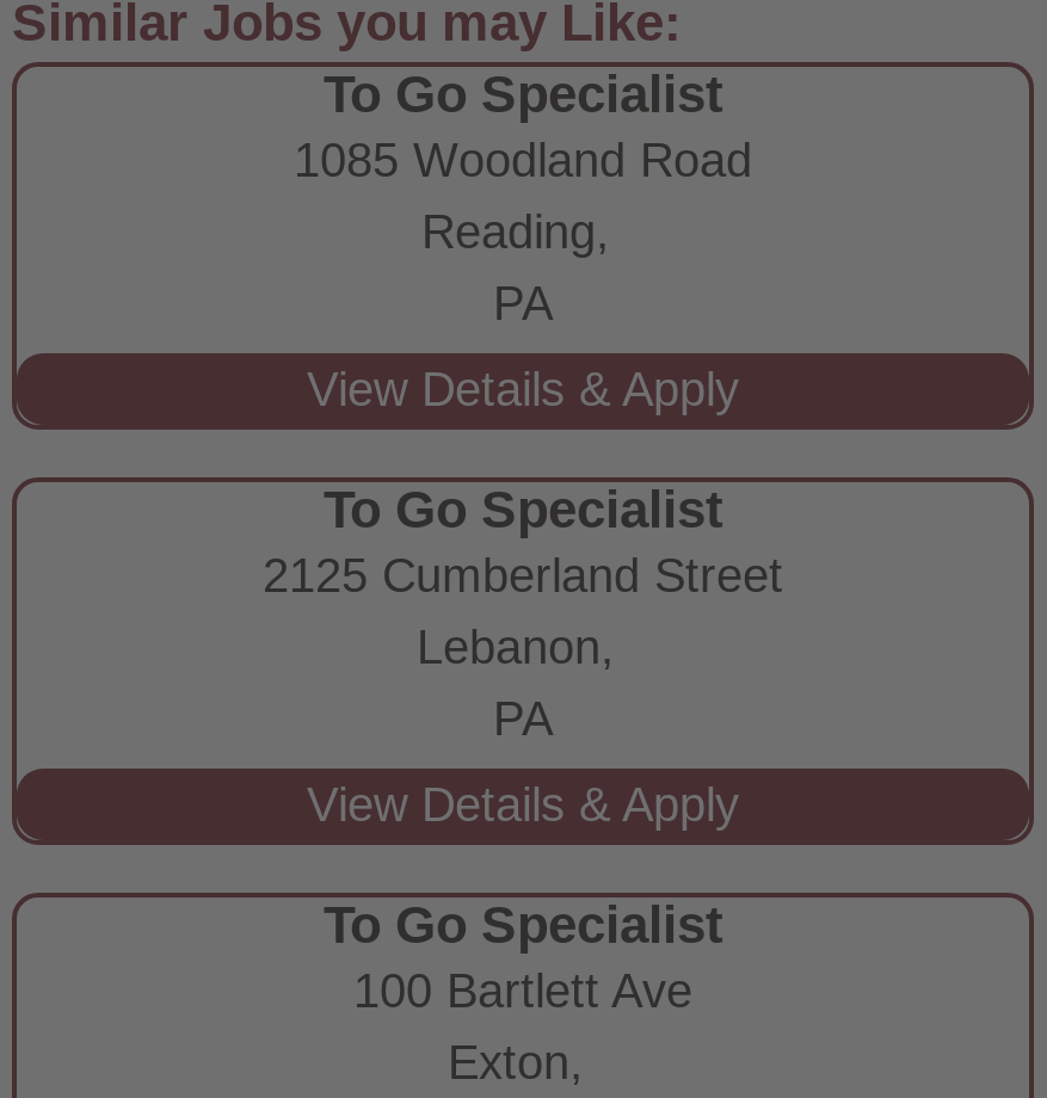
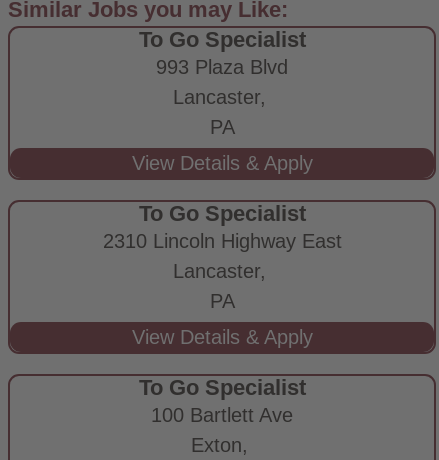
- 1085 Woodland Road
- Reading,
+ 993 Plaza Blvd
+ Lancaster,

- 2125 Cumberland Street
- Lebanon,
+ 2310 Lincoln Highway East
+ Lancaster,
